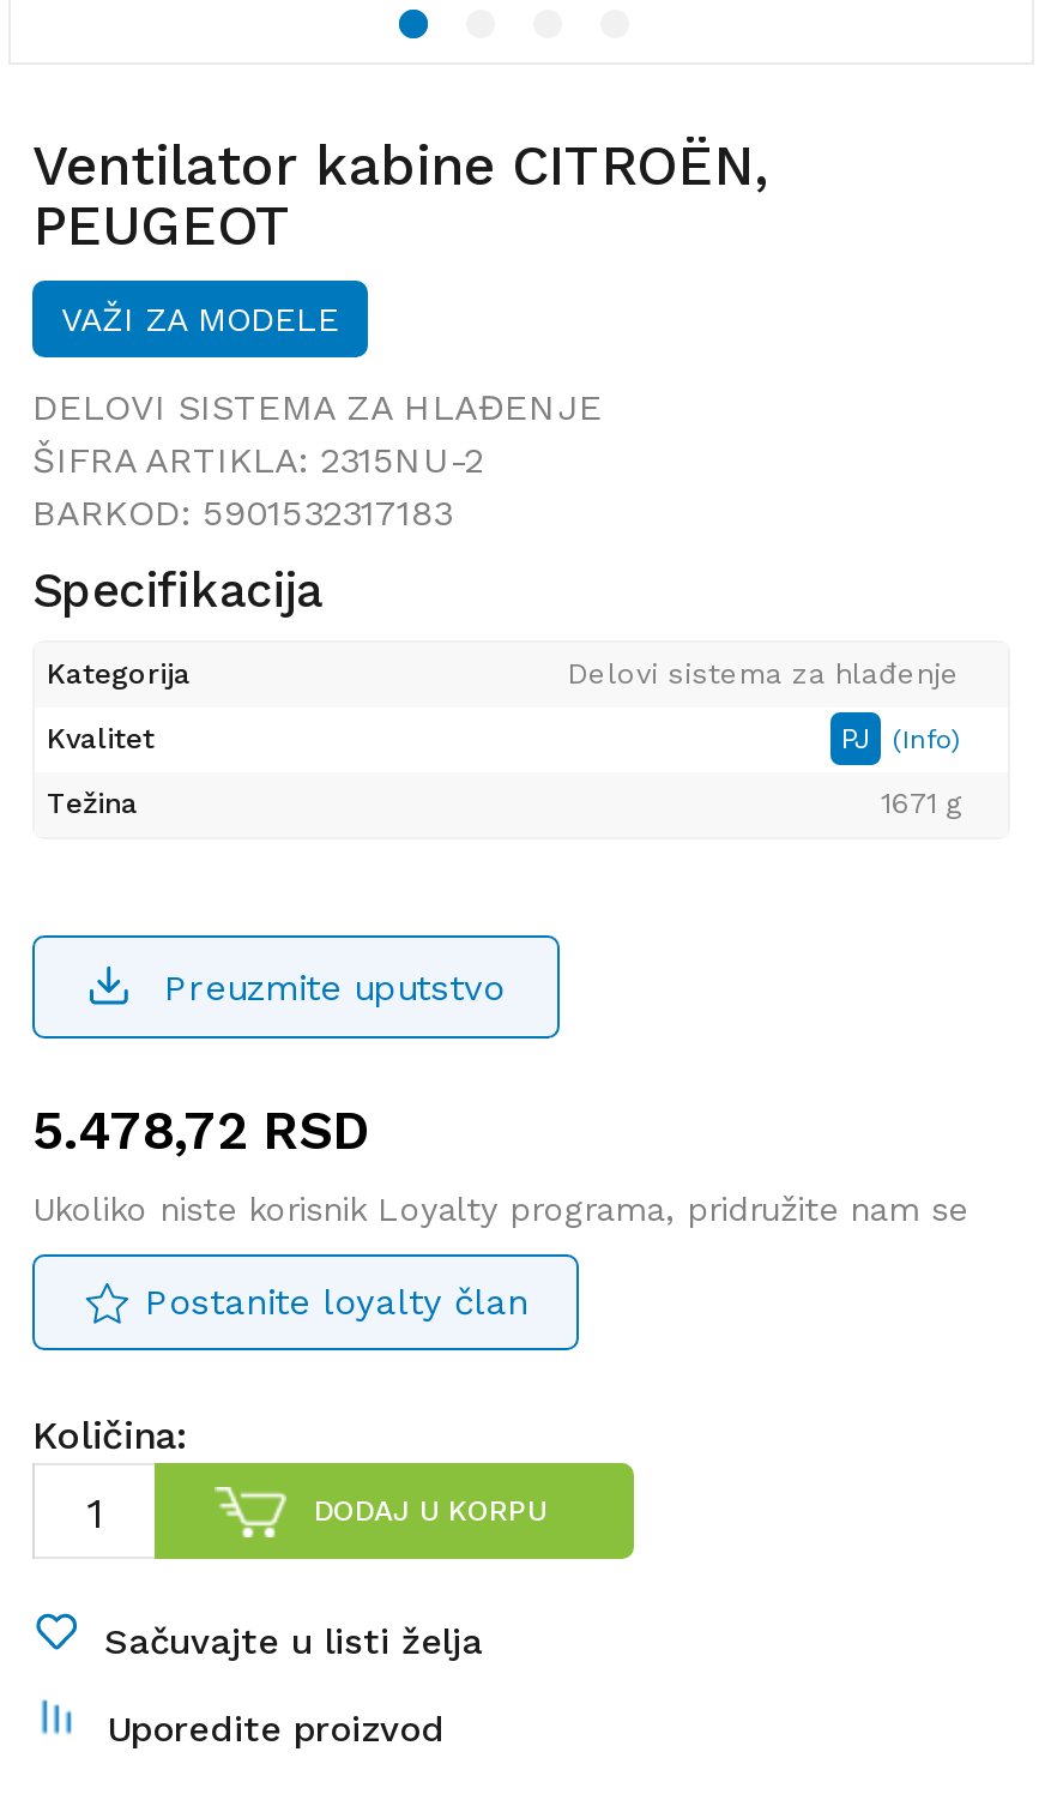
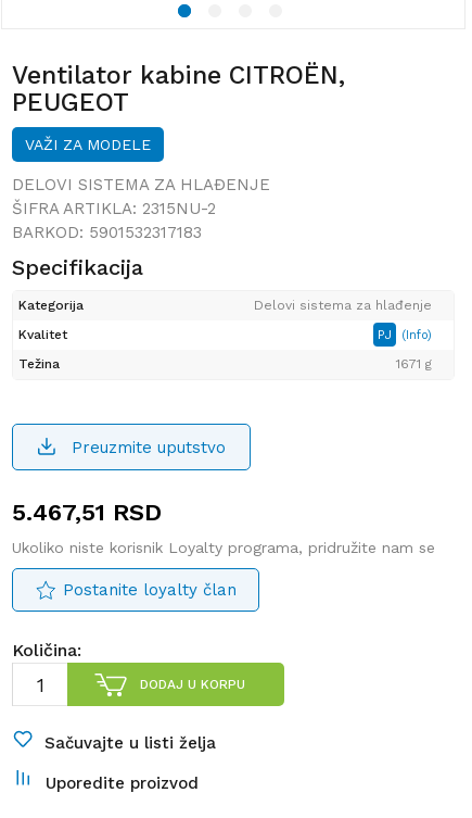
- 5.478,72 RSD
+ 5.467,51 RSD
